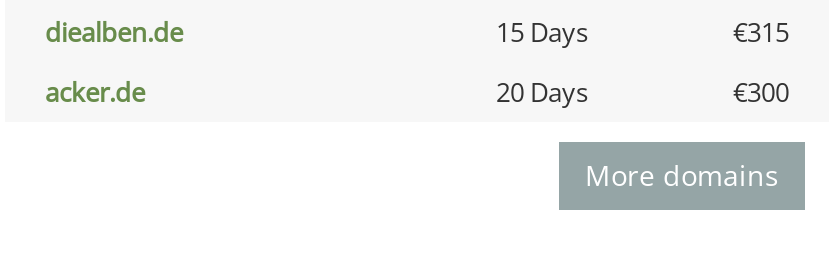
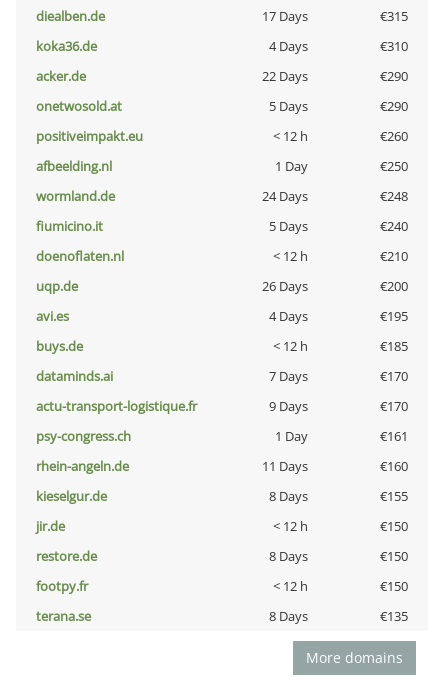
- 15 Days
+ 17 Days

+ koka36.de
+ 4 Days
+ €310

- 20 Days
- €300
+ 22 Days
+ €290
+ onetwosold.at
+ 5 Days
+ €290
+ positiveimpakt.eu
+ < 12 h
+ €260
+ afbeelding.nl
+ 1 Day
+ €250
+ wormland.de
+ 24 Days
+ €248
+ fiumicino.it
+ 5 Days
+ €240
+ doenoflaten.nl
+ < 12 h
+ €210
+ uqp.de
+ 26 Days
+ €200
+ avi.es
+ 4 Days
+ €195
+ buys.de
+ < 12 h
+ €185
+ dataminds.ai
+ 7 Days
+ €170
+ actu-transport-logistique.fr
+ 9 Days
+ €170
+ psy-congress.ch
+ 1 Day
+ €161
+ rhein-angeln.de
+ 11 Days
+ €160
+ kieselgur.de
+ 8 Days
+ €155
+ jir.de
+ < 12 h
+ €150
+ restore.de
+ 8 Days
+ €150
+ footpy.fr
+ < 12 h
+ €150
+ terana.se
+ 8 Days
+ €135
